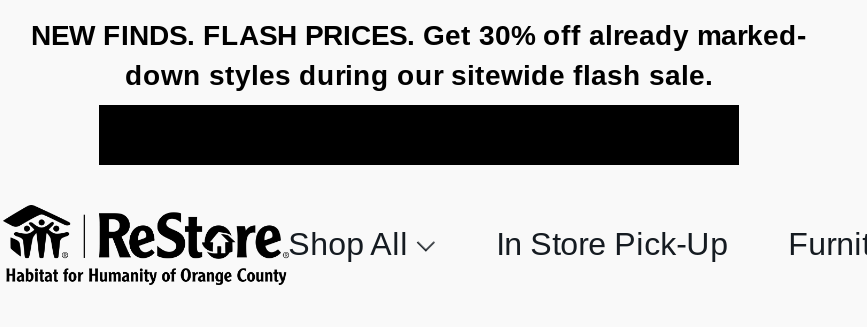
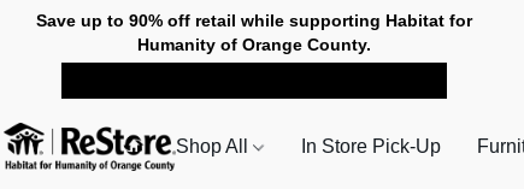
- NEW FINDS. FLASH PRICES. Get 30% off already marked-
- down styles during our sitewide flash sale.
+ Save up to 90% off retail while supporting Habitat for
+ Humanity of Orange County.
